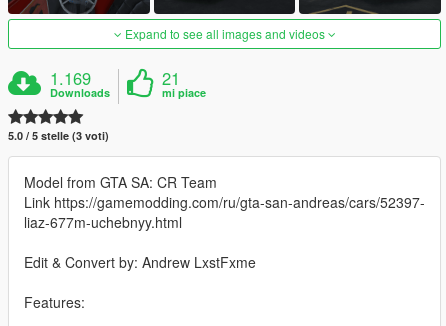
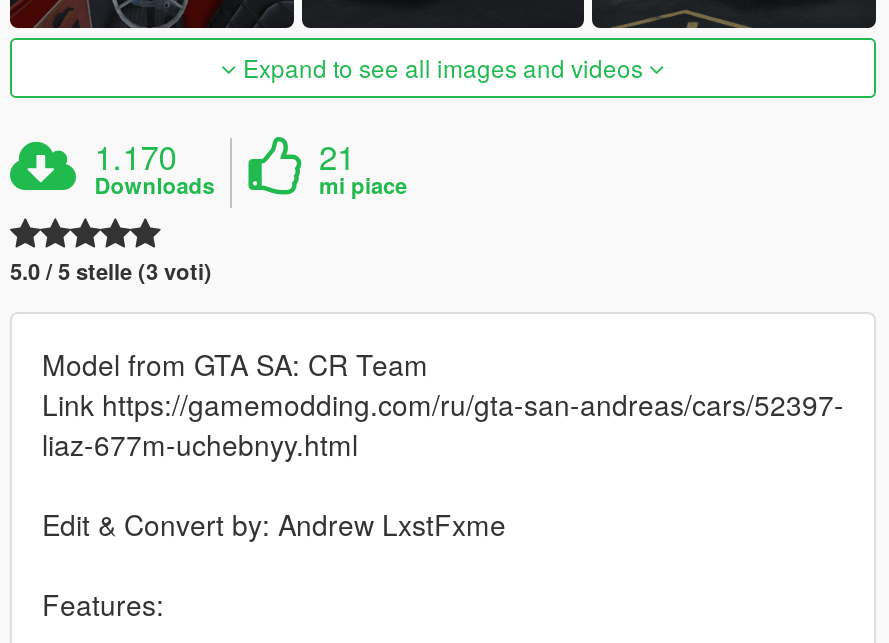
- 1.169
+ 1.170
